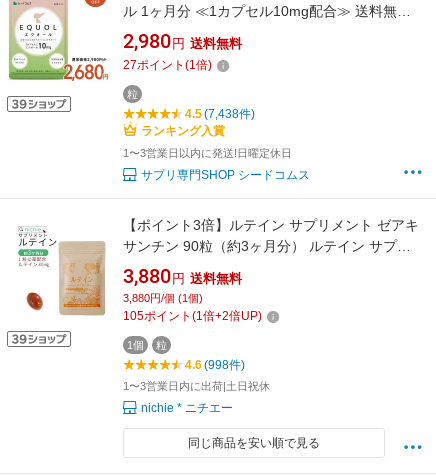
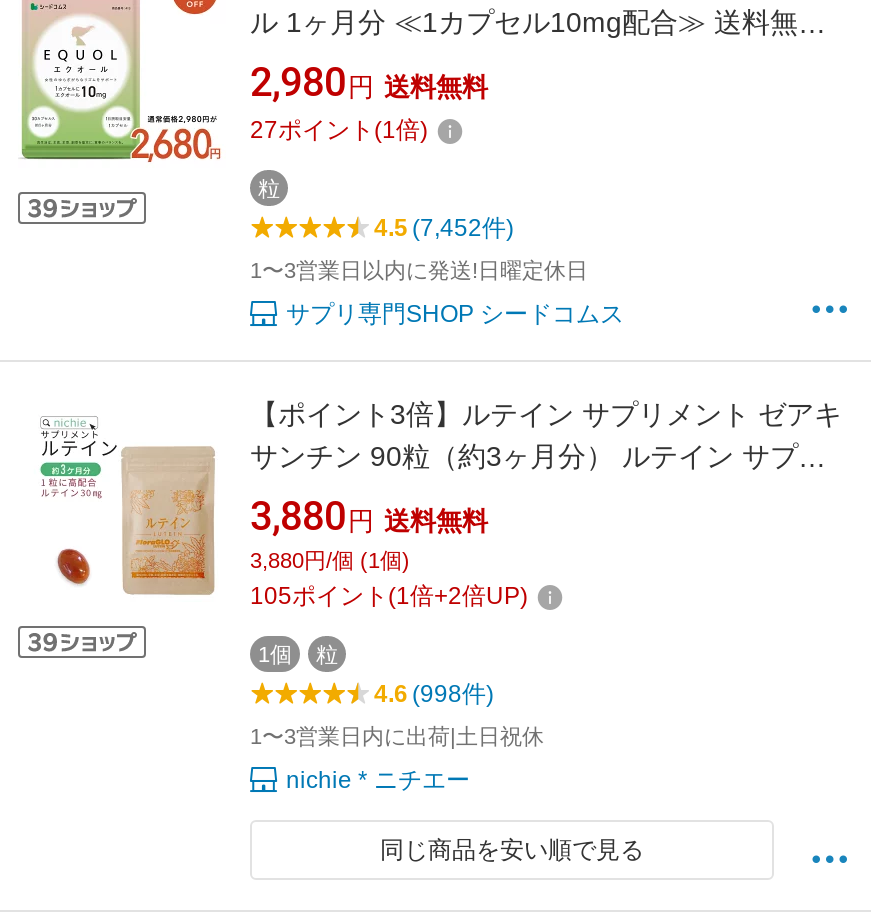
- 4.5 (7,438件)
- ランキング入賞
+ 4.5 (7,452件)
